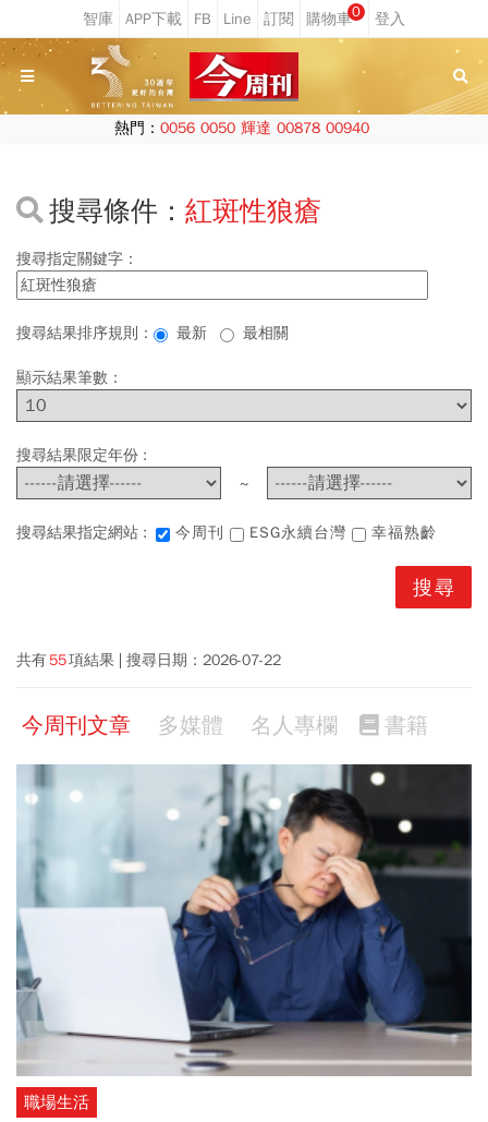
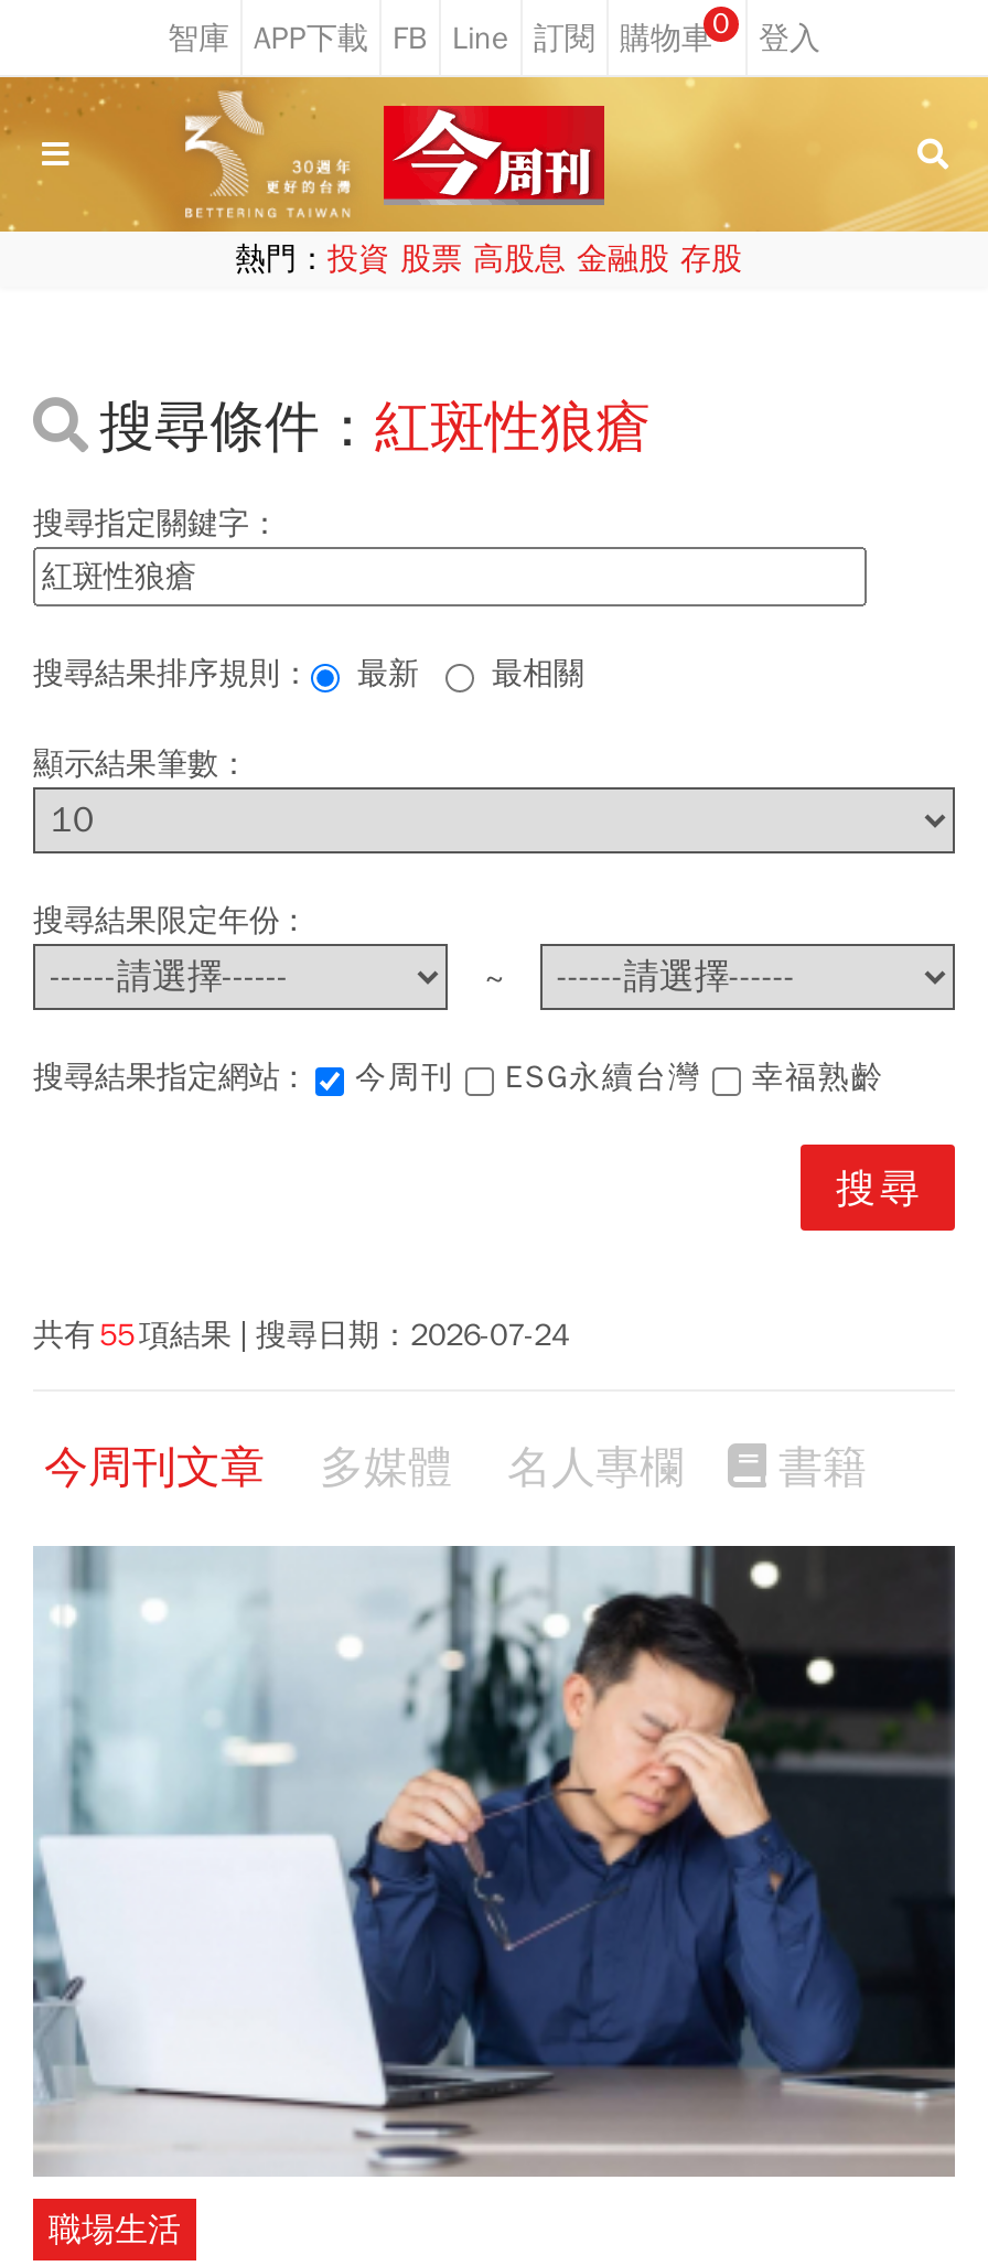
- 熱門：0056 0050 輝達 00878 00940
+ 熱門：投資 股票 高股息 金融股 存股

- 共有 55 項結果 搜尋日期：2026-07-22
+ 共有 55 項結果 搜尋日期：2026-07-24
